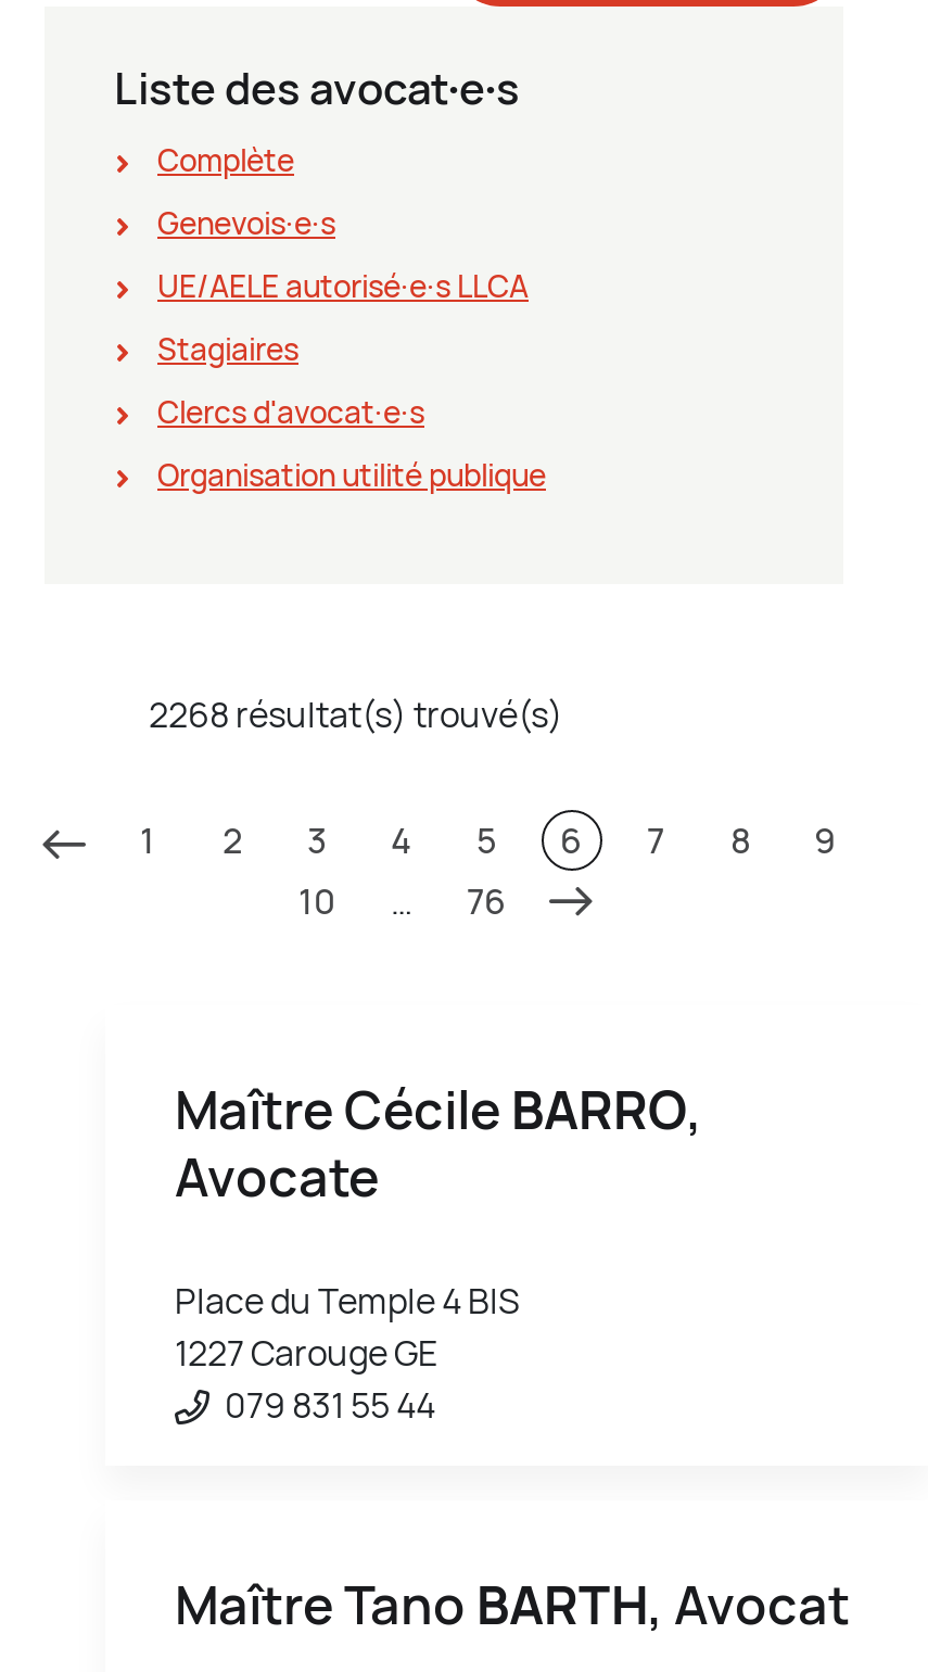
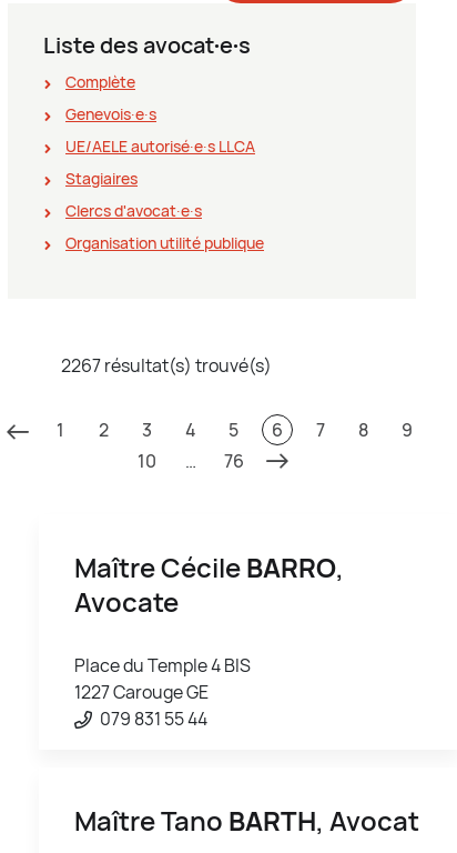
- 2268 résultat(s) trouvé(s)
+ 2267 résultat(s) trouvé(s)
